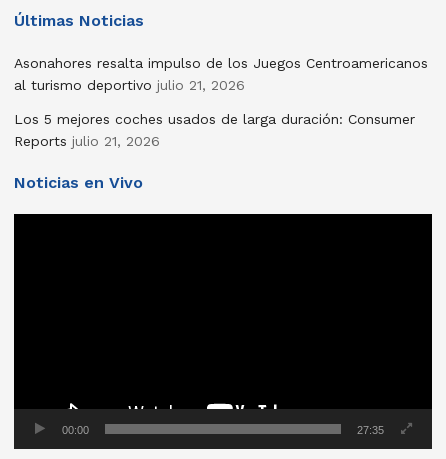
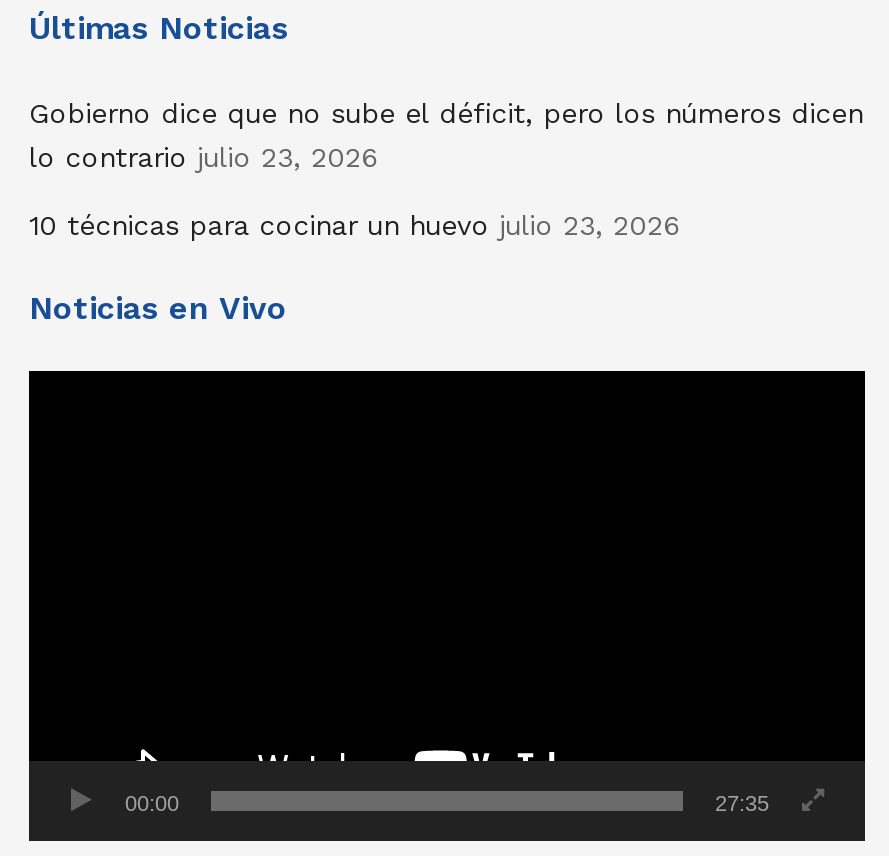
- Asonahores resalta impulso de los Juegos Centroamericanos
- al turismo deportivo julio 21, 2026
+ Gobierno dice que no sube el déficit, pero los números dicen
+ lo contrario julio 23, 2026

- Los 5 mejores coches usados de larga duración: Consumer
- Reports julio 21, 2026
+ 10 técnicas para cocinar un huevo julio 23, 2026
